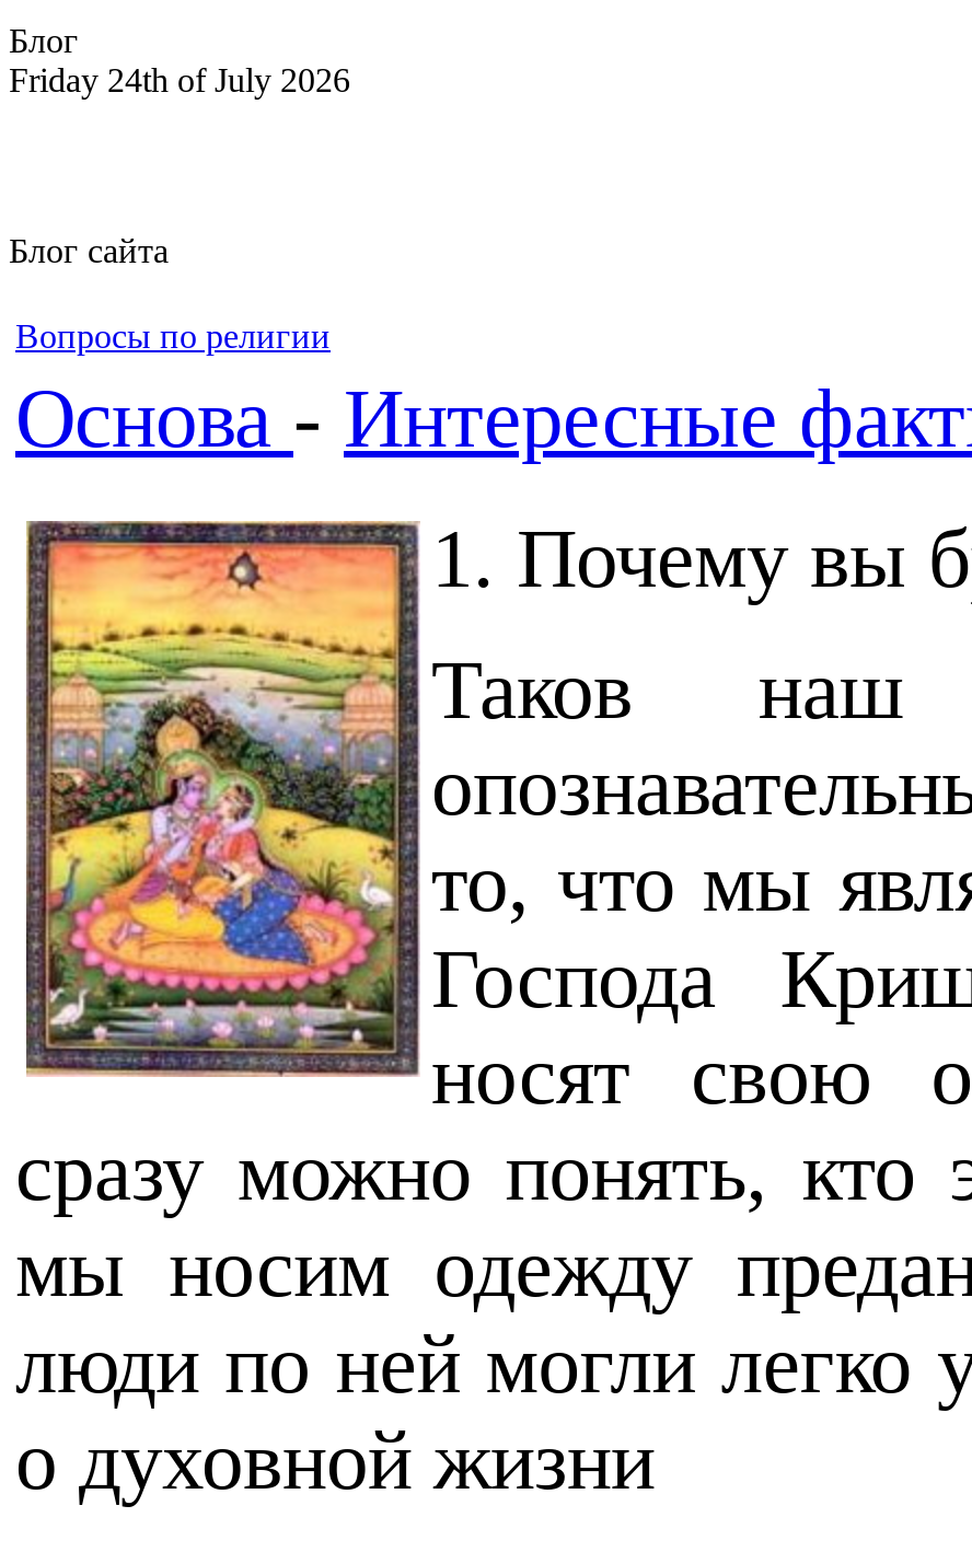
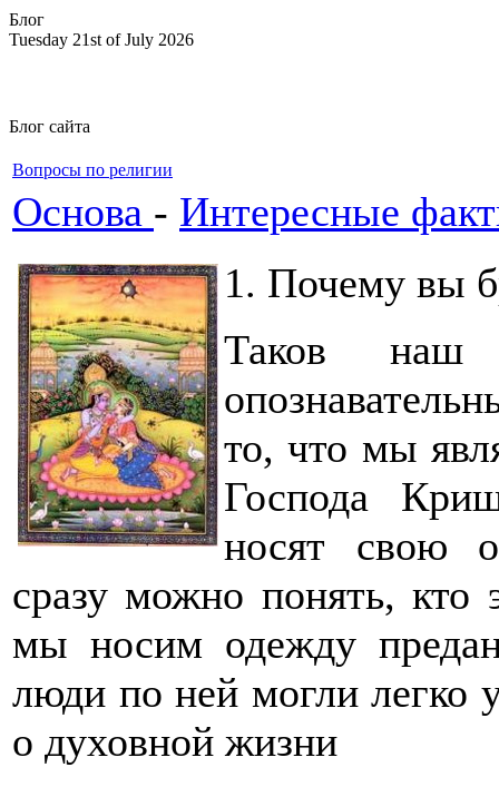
- Friday 24th of July 2026
+ Tuesday 21st of July 2026
